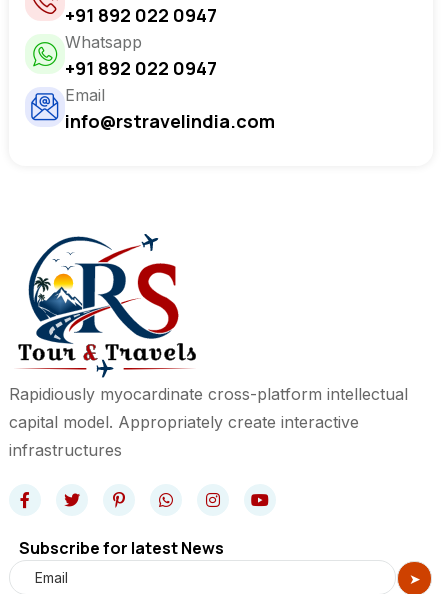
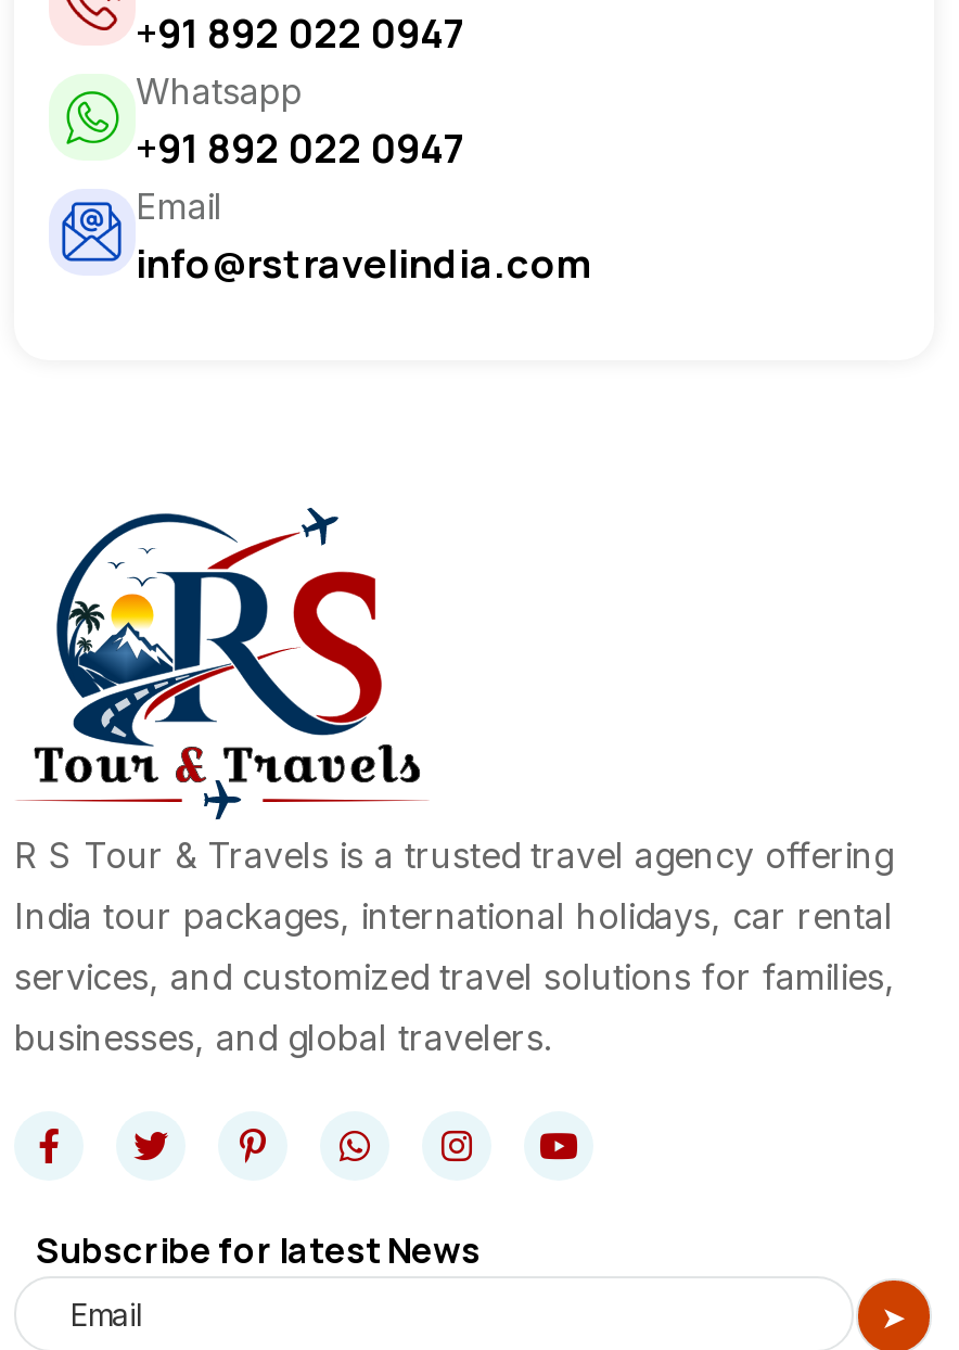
- Rapidiously myocardinate cross-platform intellectual
- capital model. Appropriately create interactive
- infrastructures
+ R S Tour & Travels is a trusted travel agency offering
+ India tour packages, international holidays, car rental
+ services, and customized travel solutions for families,
+ businesses, and global travelers.
